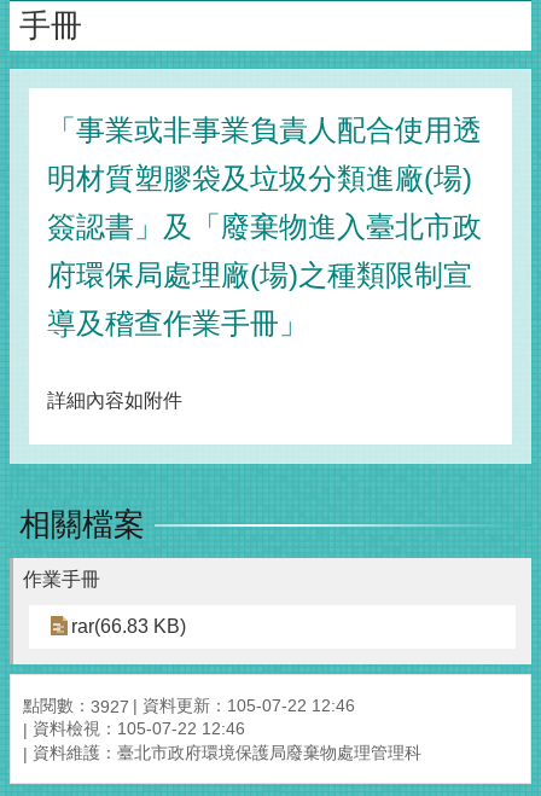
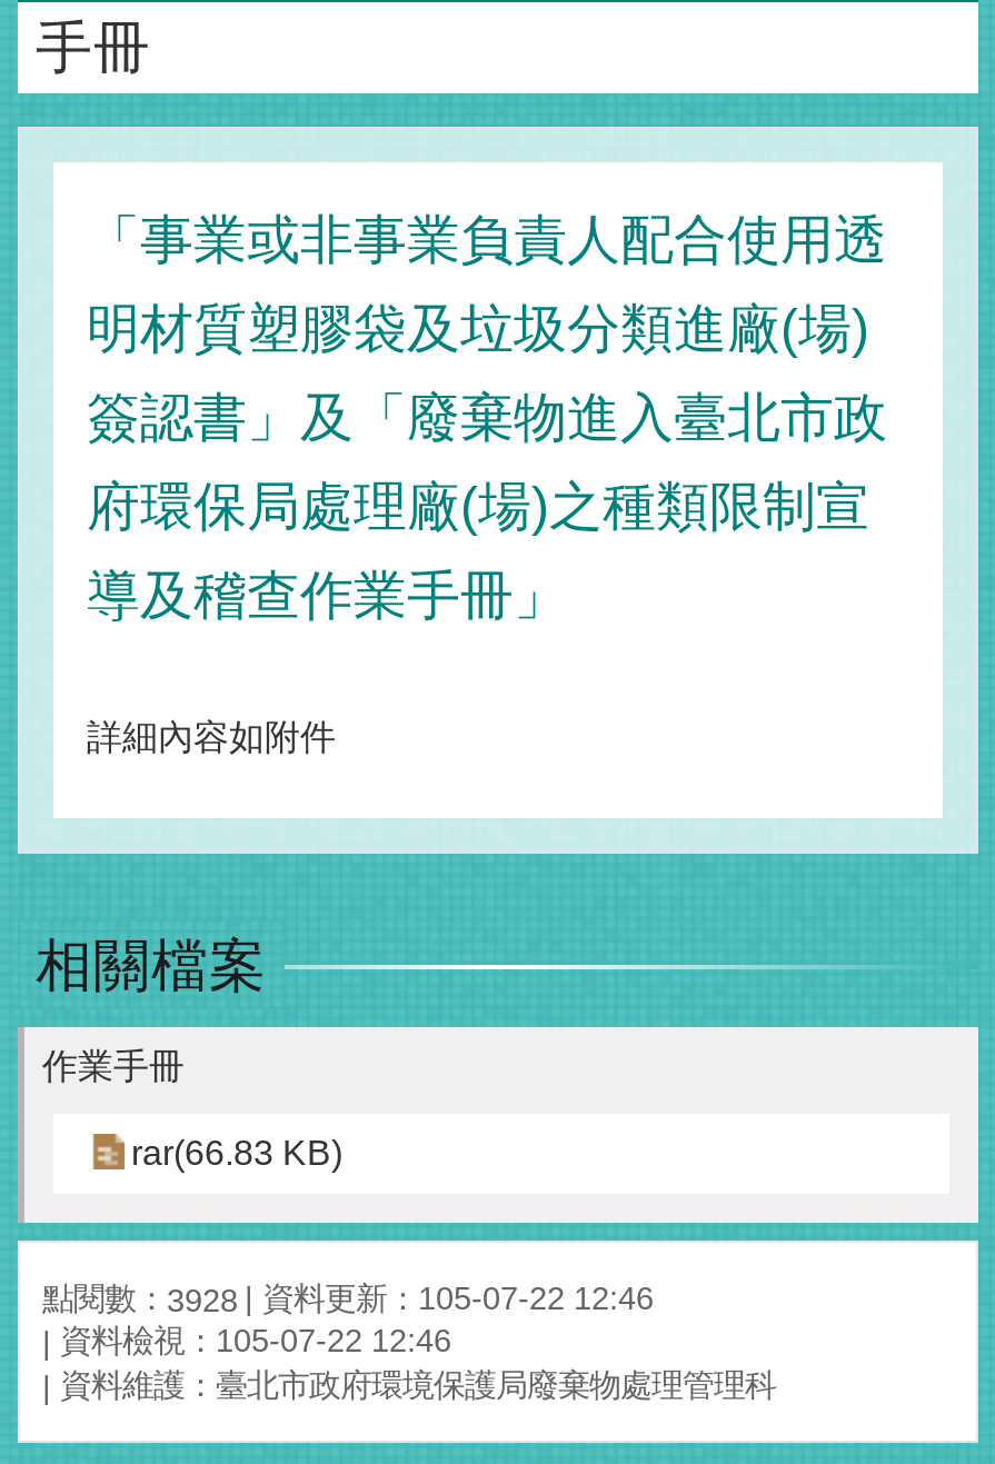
- 點閱數：3927 資料更新：105-07-22 12:46
+ 點閱數：3928 資料更新：105-07-22 12:46
